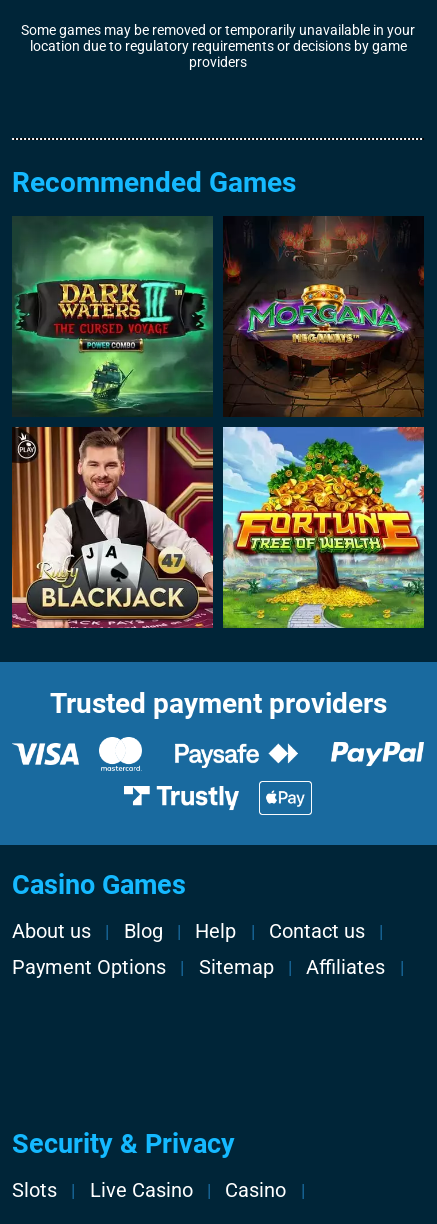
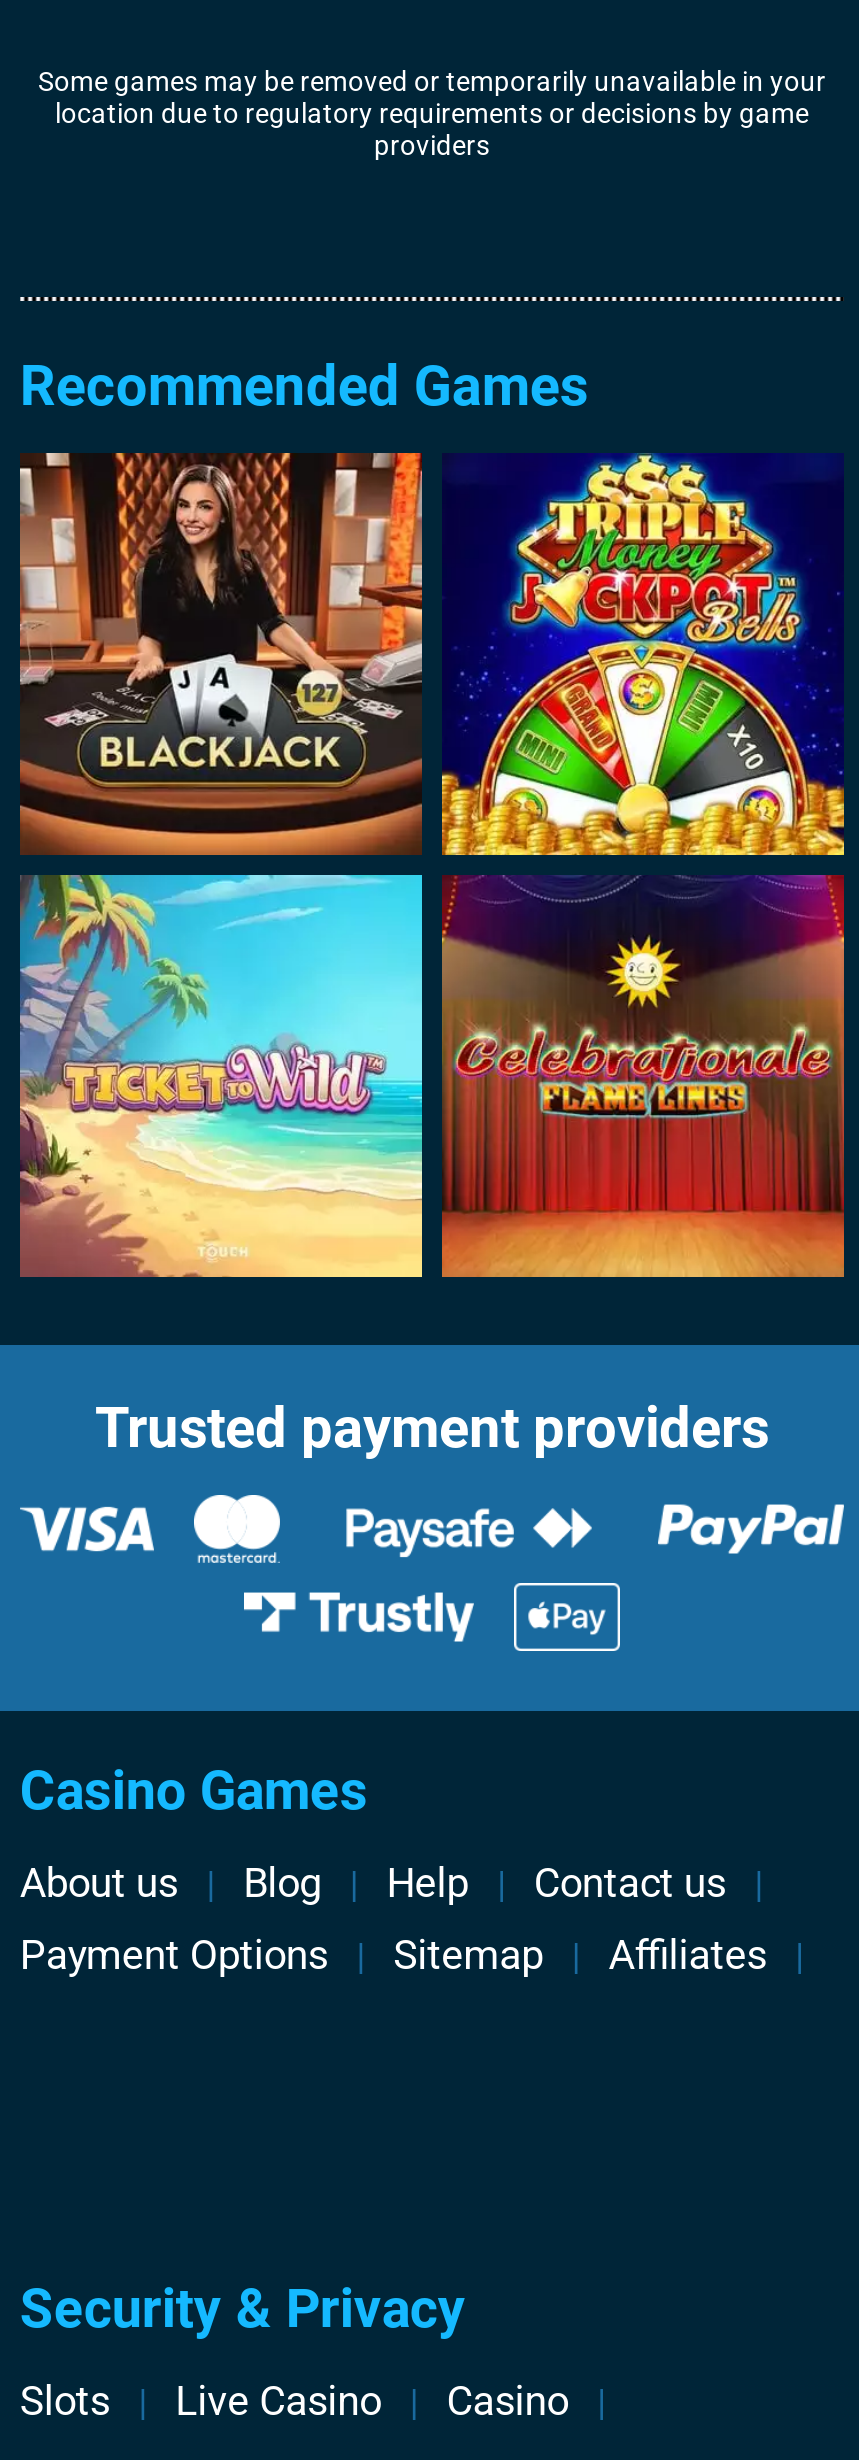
- [image]
+ [image]

- [image]
+ [image]

- [image]
+ [image]

- [image]
+ [image]
